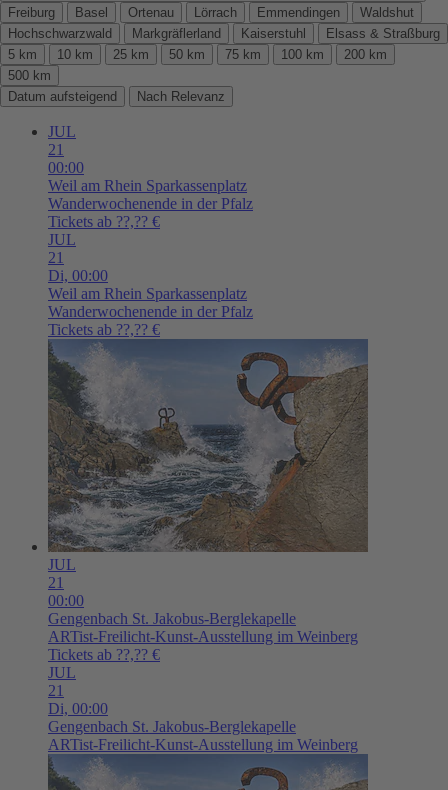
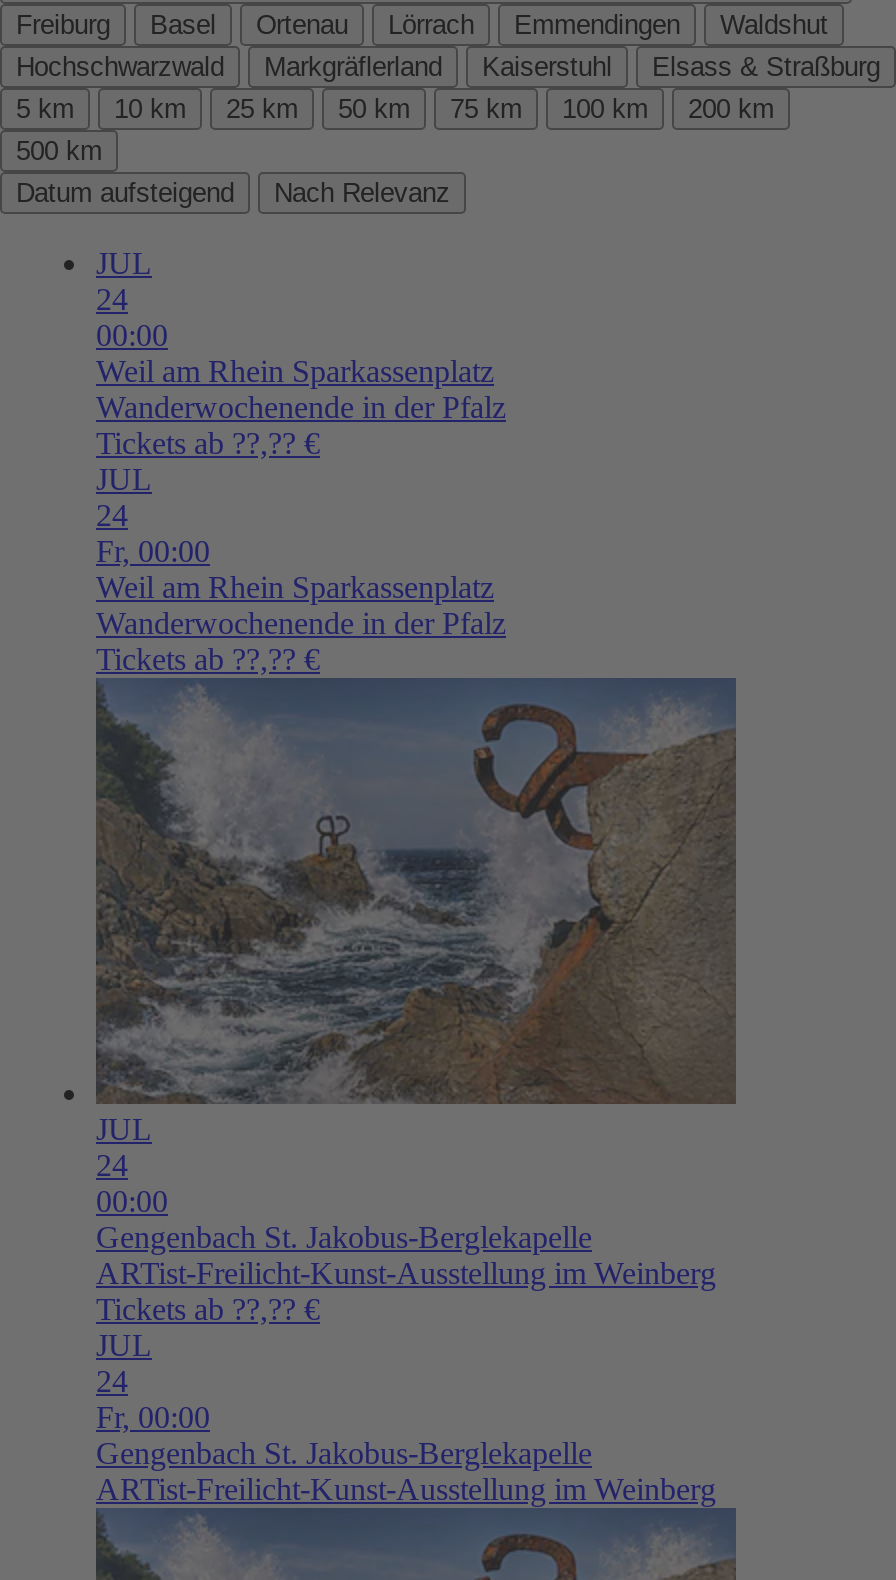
- 21
+ 24

- 21
- Di, 00:00
+ 24
+ Fr, 00:00

- 21
+ 24

- 21
- Di, 00:00
+ 24
+ Fr, 00:00
